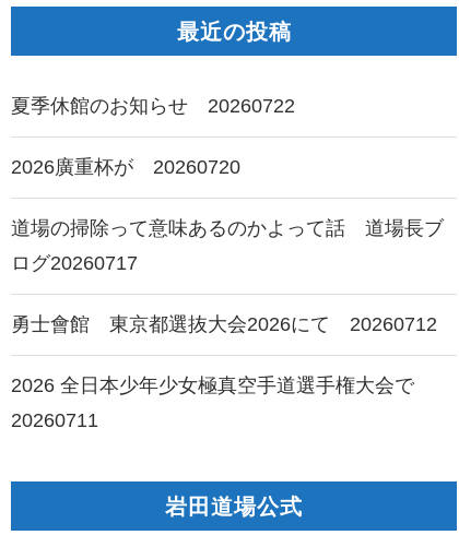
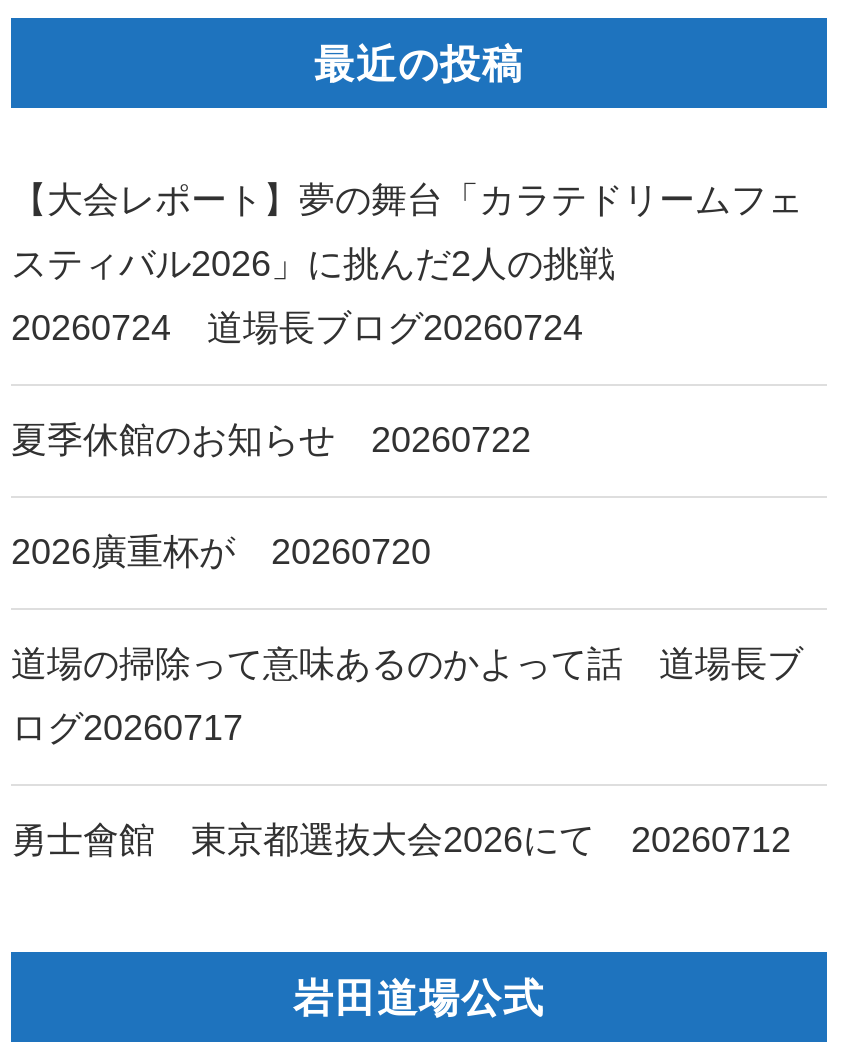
+ 【大会レポート】夢の舞台「カラテドリームフェ
+ スティバル2026」に挑んだ2人の挑戦
+ 20260724 道場長ブログ20260724

moved down: 夏季休館のお知らせ 20260722 | 2026廣重杯が 20260720 | 道場の掃除って意味あるのかよって話 道場長ブ | ログ20260717 | 勇士會館 東京都選抜大会2026にて 20260712

- 2026 全日本少年少女極真空手道選手権大会で
- 20260711
